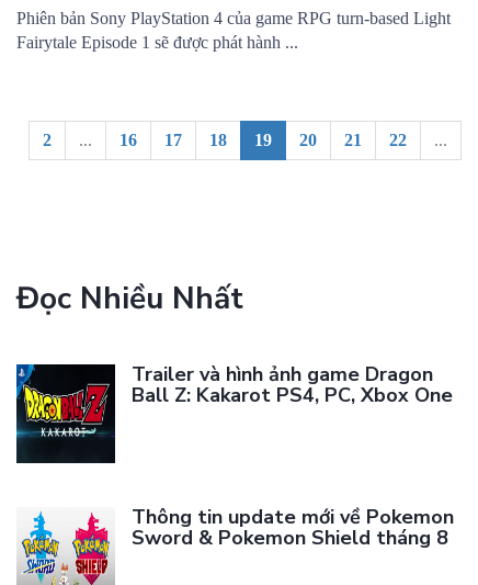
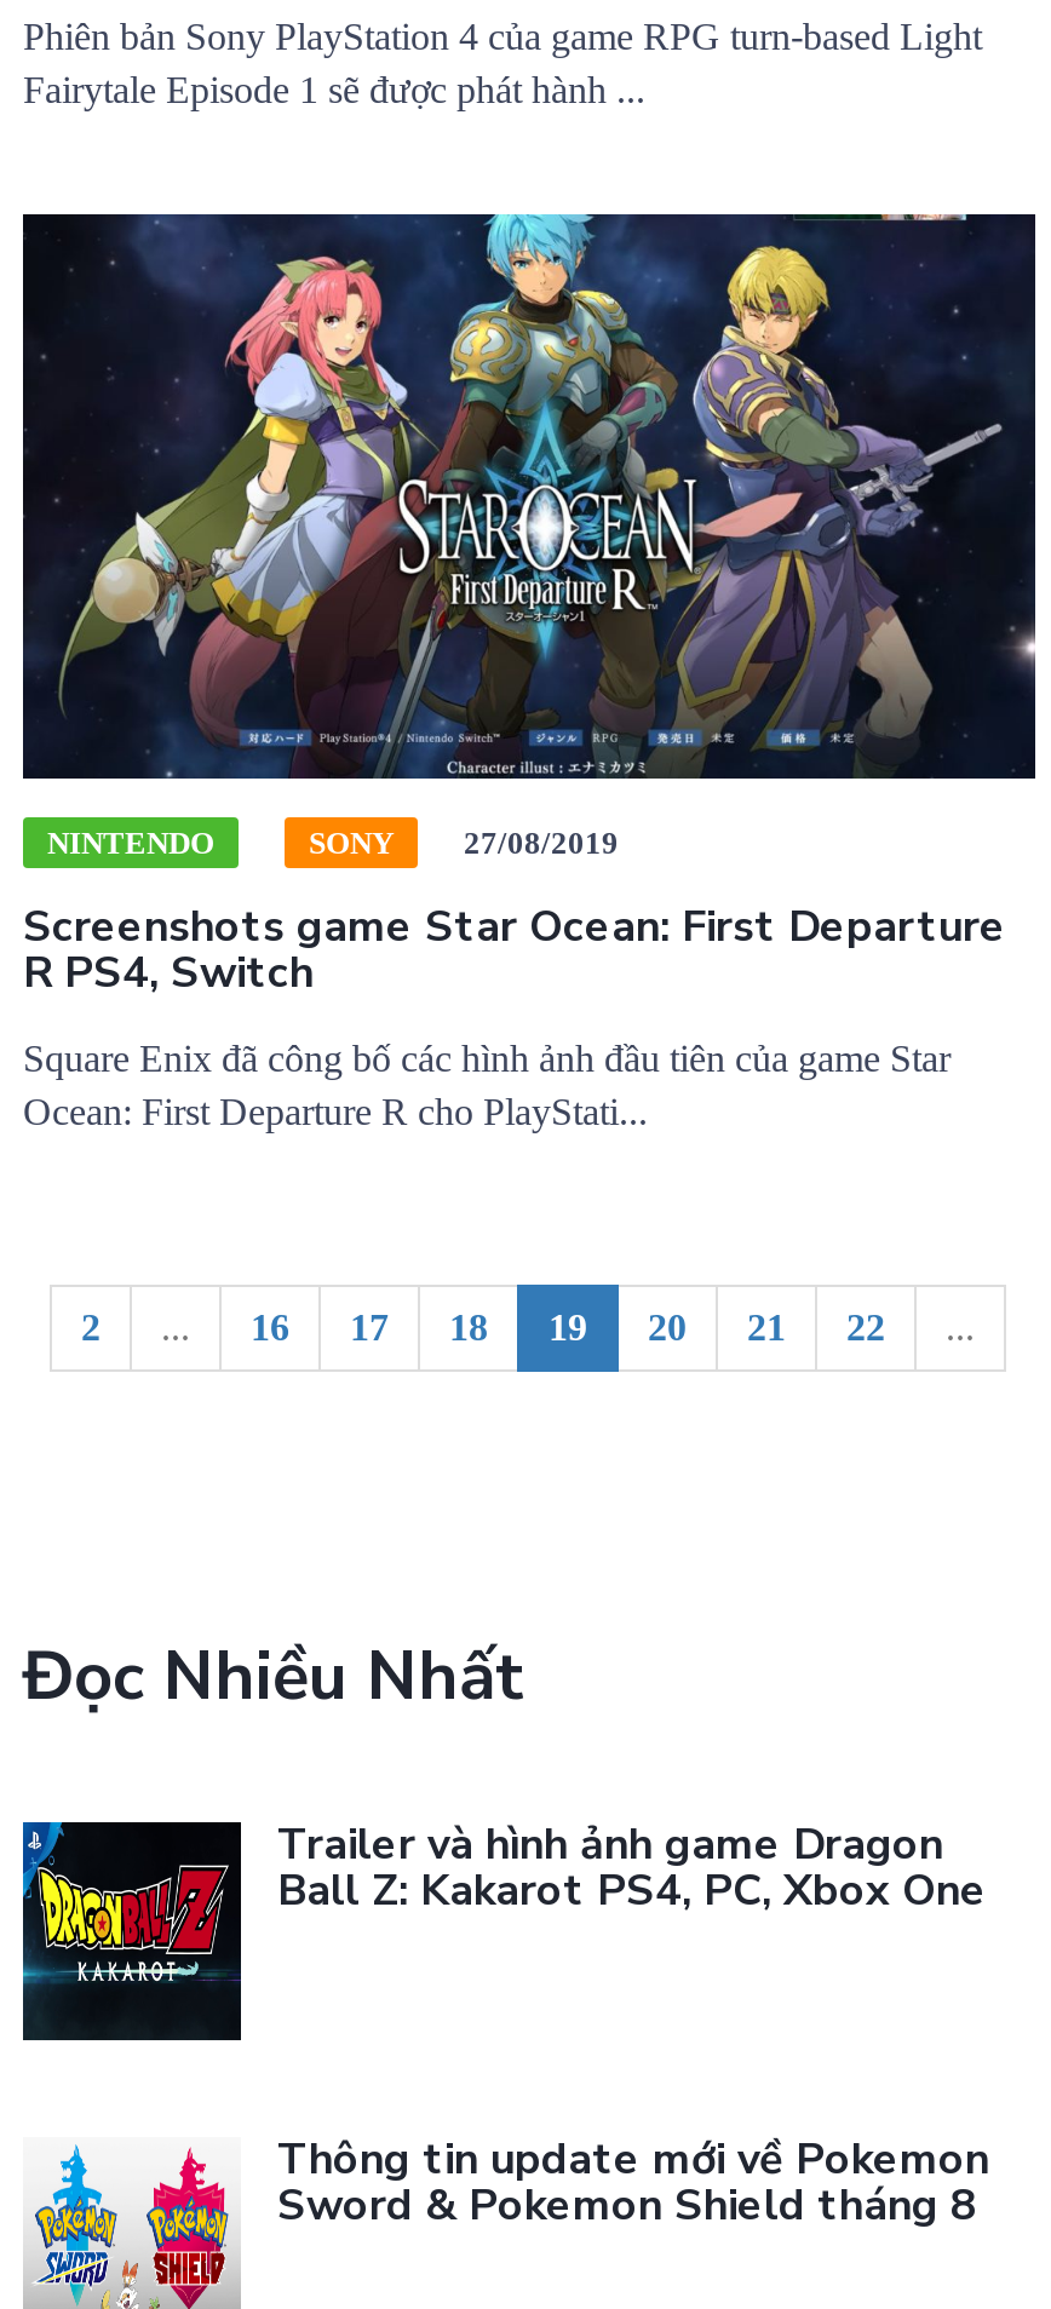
+ [image]
+ NINTENDO
+ SONY
+ 27/08/2019
+ Screenshots game Star Ocean: First Departure
+ R PS4, Switch
+ Square Enix đã công bố các hình ảnh đầu tiên của game Star
+ Ocean: First Departure R cho PlayStati...
